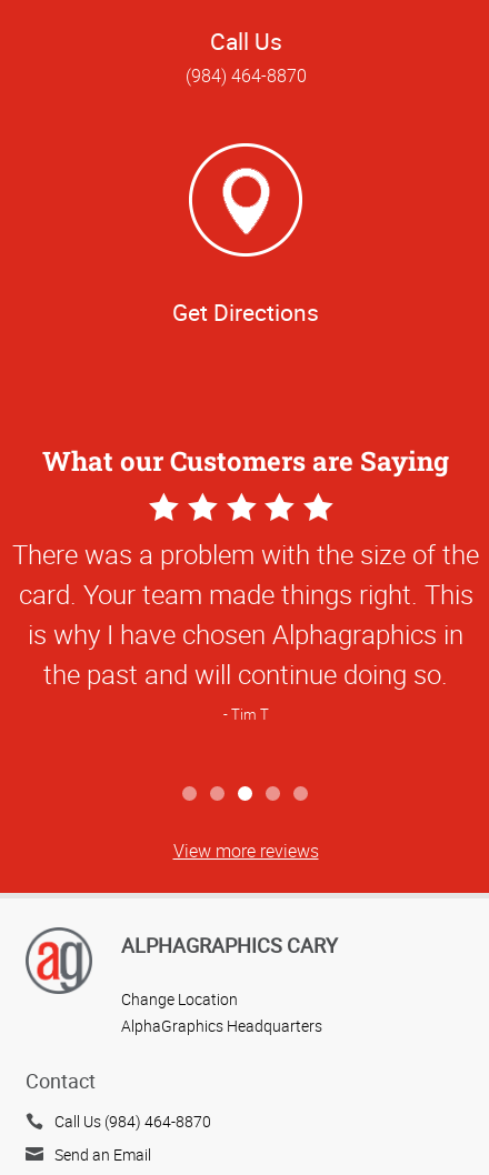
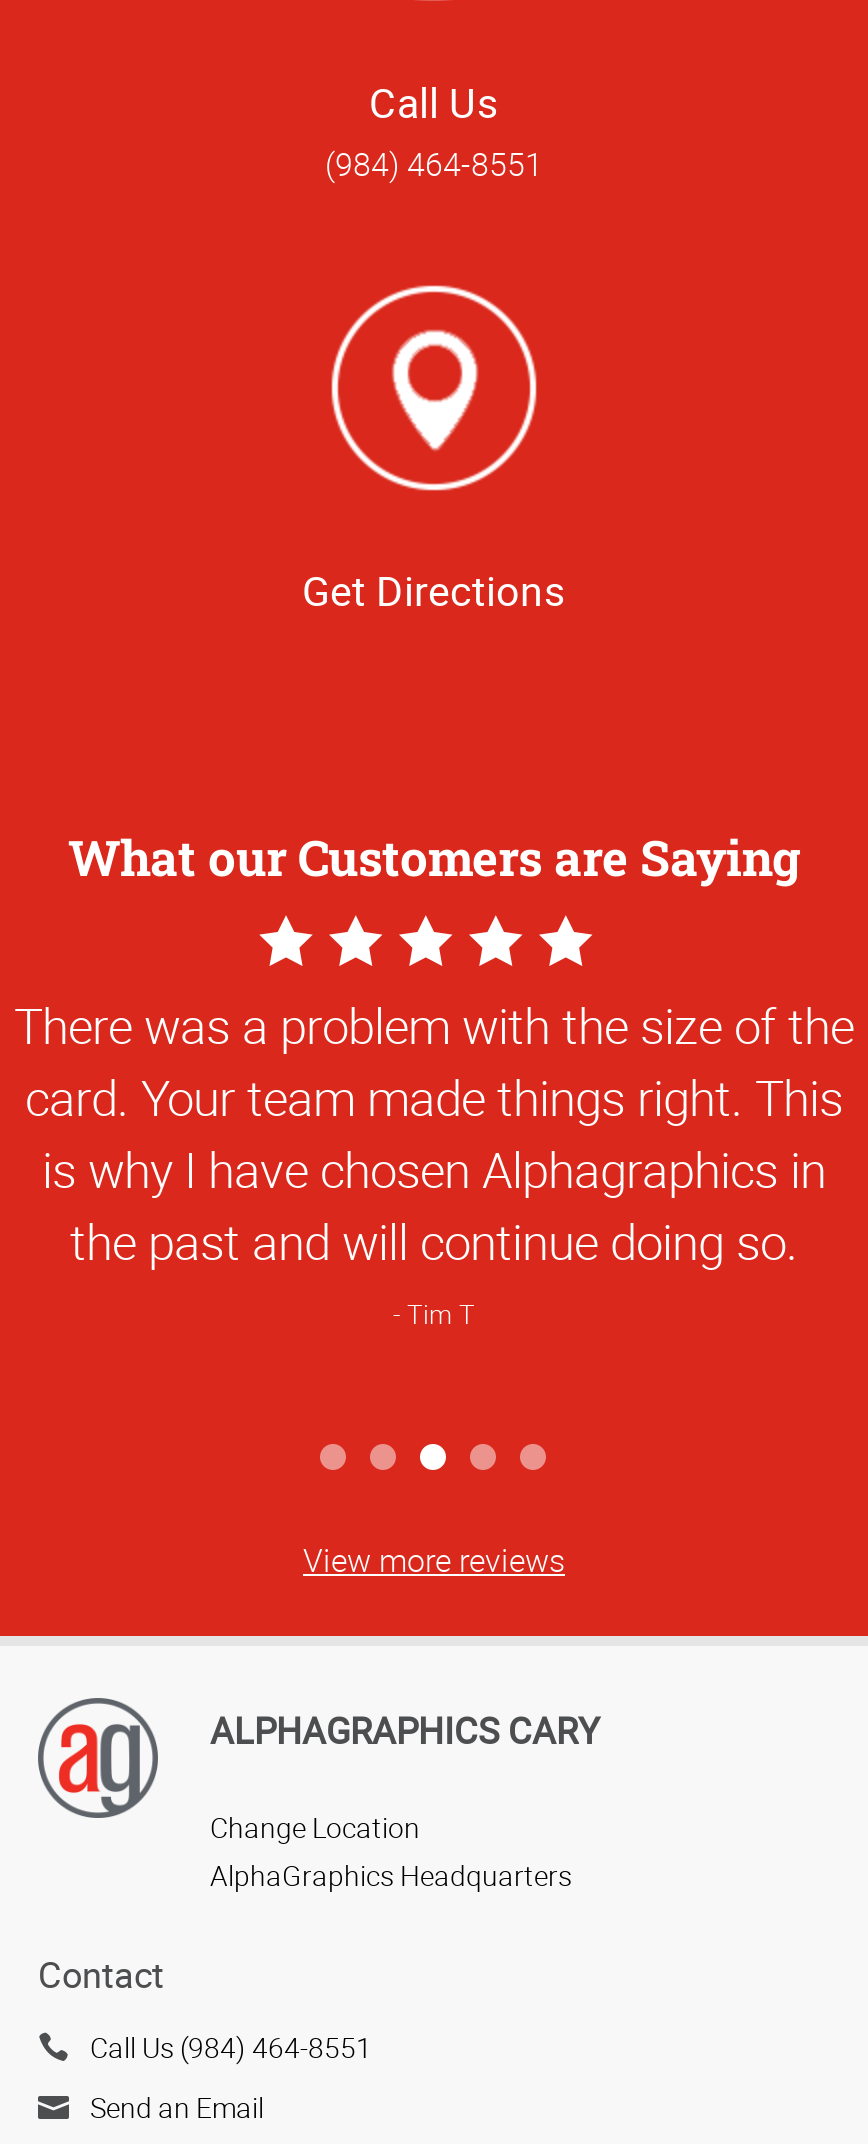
- (984) 464-8870
+ (984) 464-8551

- Call Us (984) 464-8870
+ Call Us (984) 464-8551
